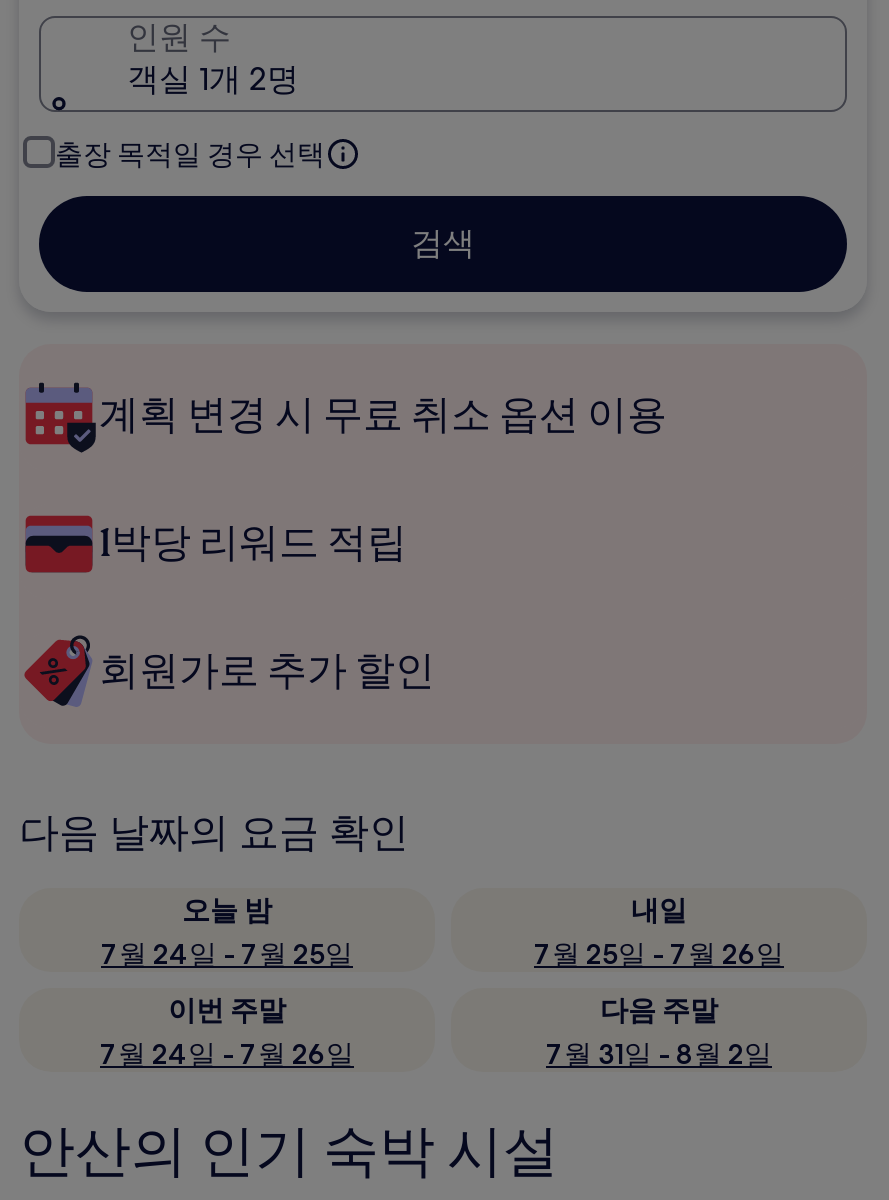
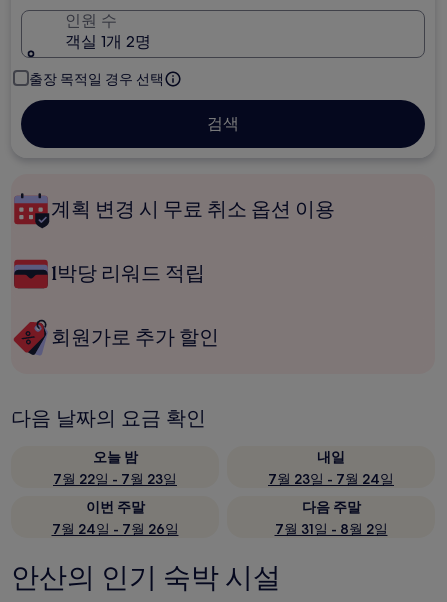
- 7월 24일 - 7월 25일
+ 7월 22일 - 7월 23일

- 7월 25일 - 7월 26일
+ 7월 23일 - 7월 24일
